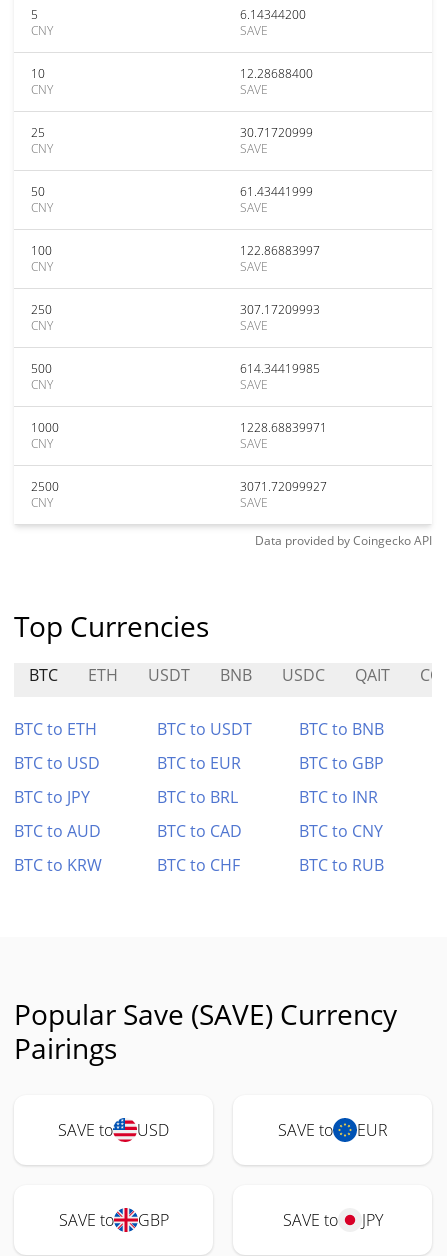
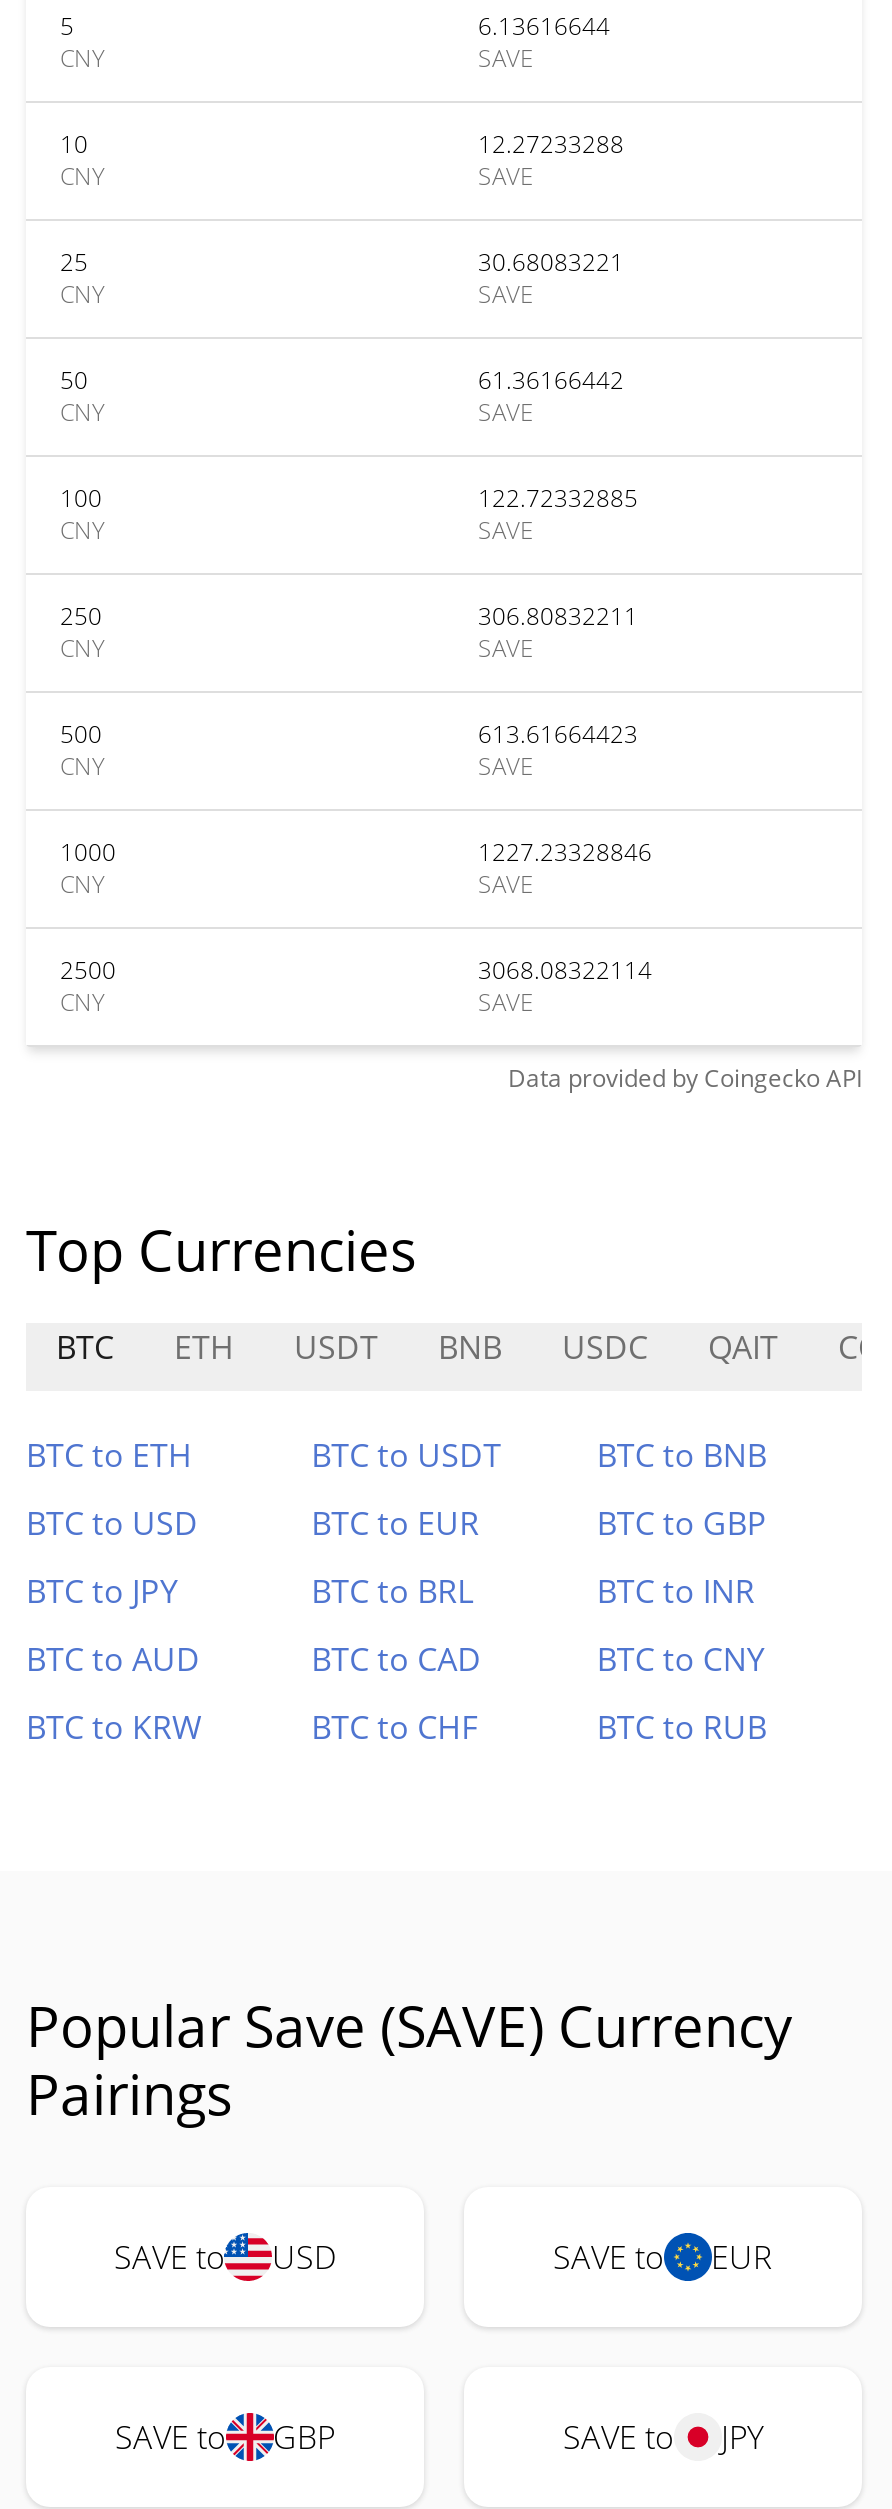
- 6.14344200
+ 6.13616644

- 12.28688400
+ 12.27233288

- 30.71720999
+ 30.68083221

- 61.43441999
+ 61.36166442

- 122.86883997
+ 122.72332885

- 307.17209993
+ 306.80832211

- 614.34419985
+ 613.61664423

- 1228.68839971
+ 1227.23328846

- 3071.72099927
+ 3068.08322114
